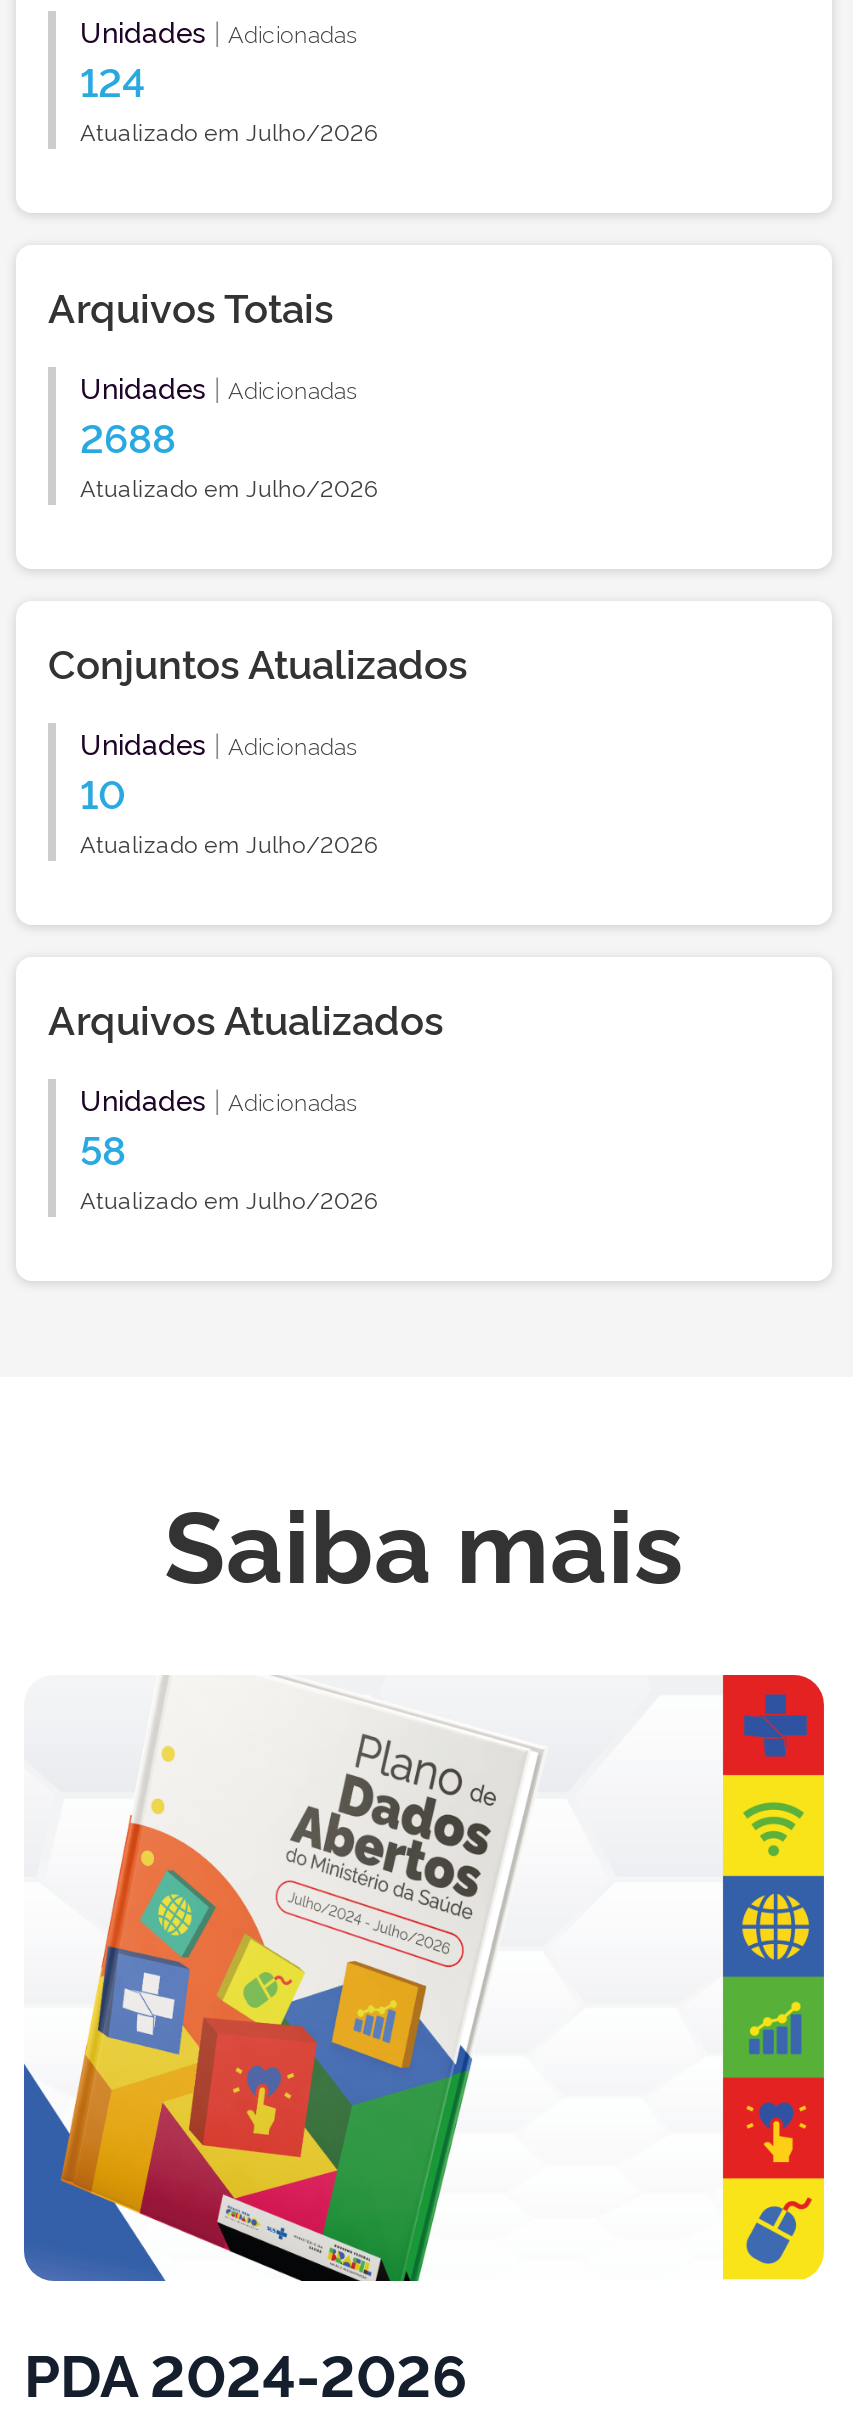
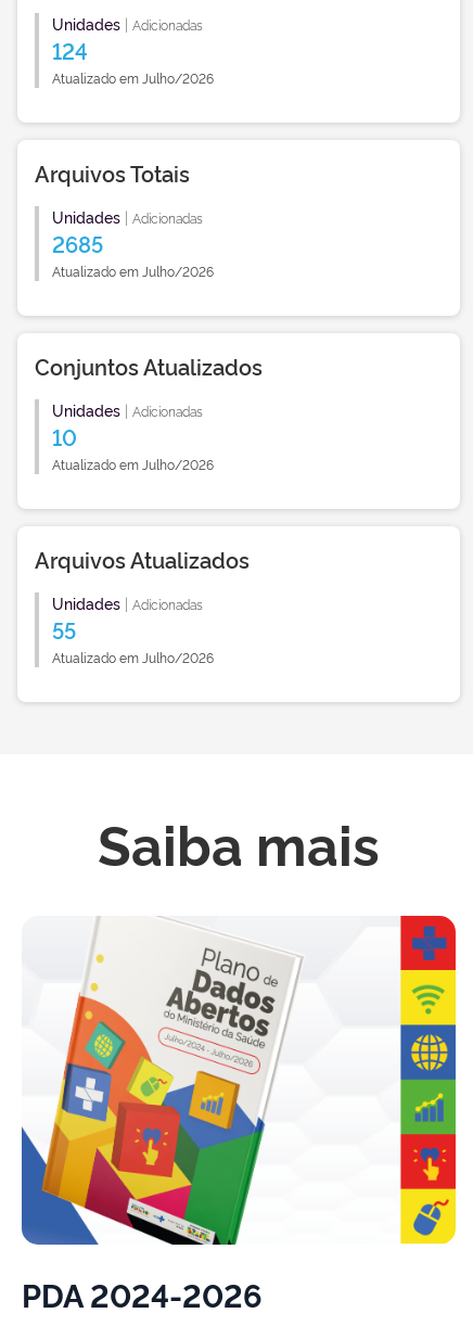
- 2688
+ 2685

- 58
+ 55
